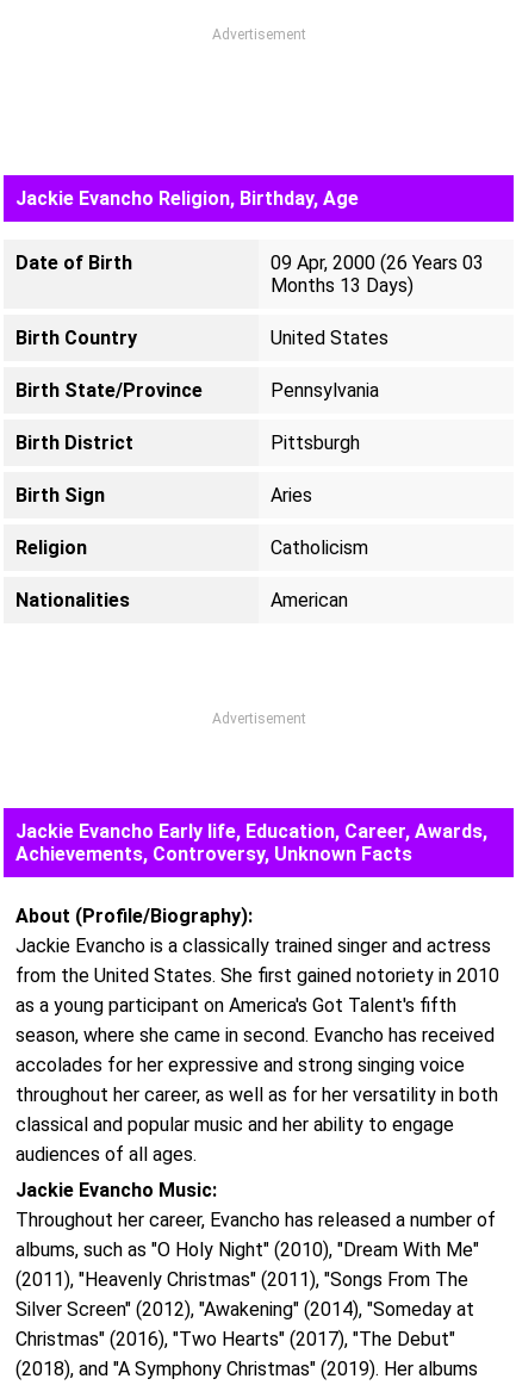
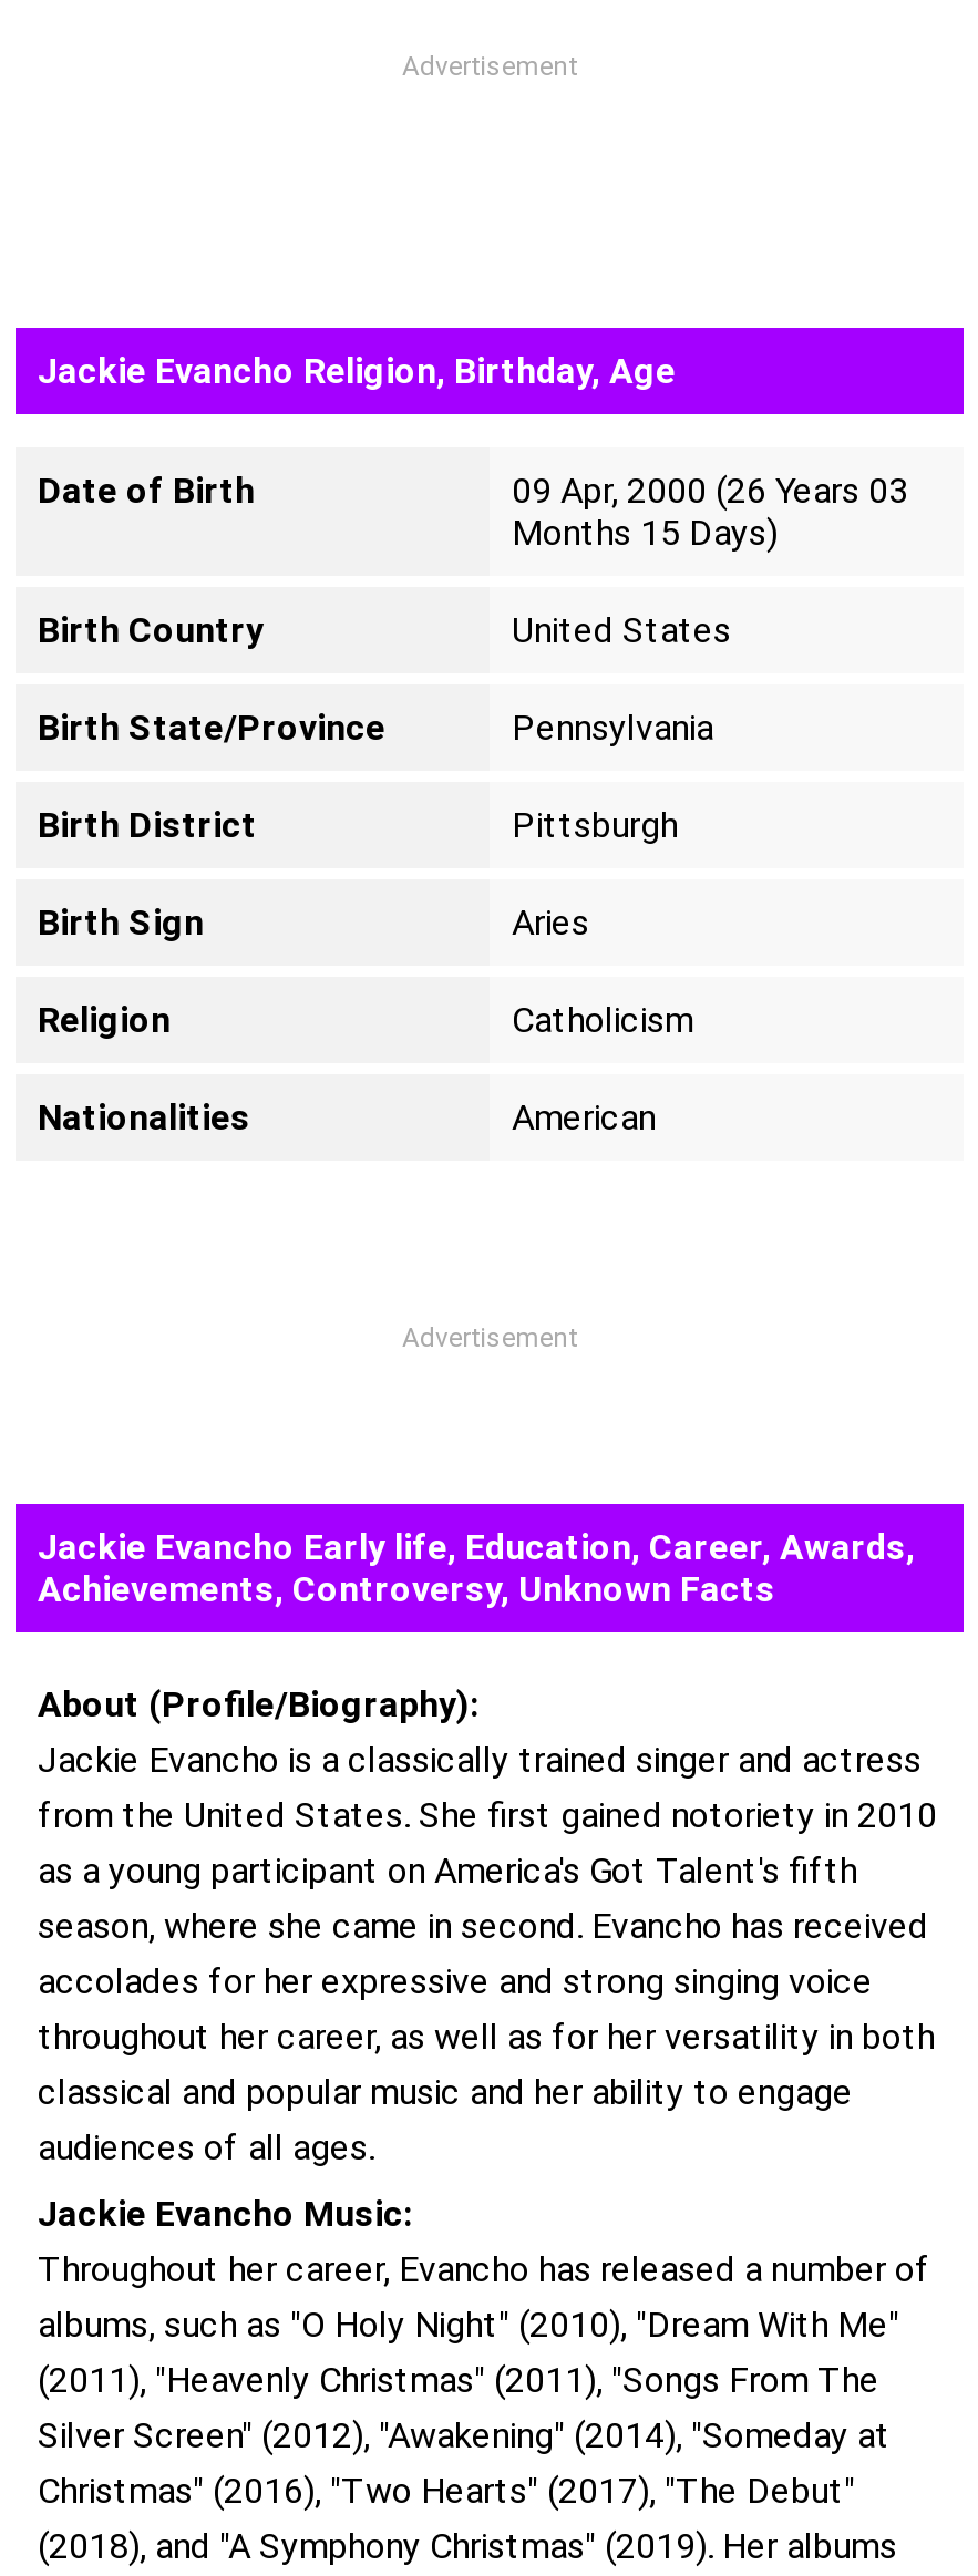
- Months 13 Days)
+ Months 15 Days)
